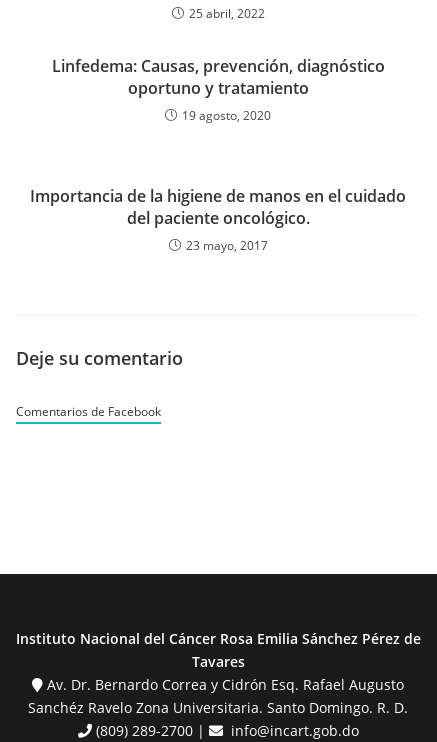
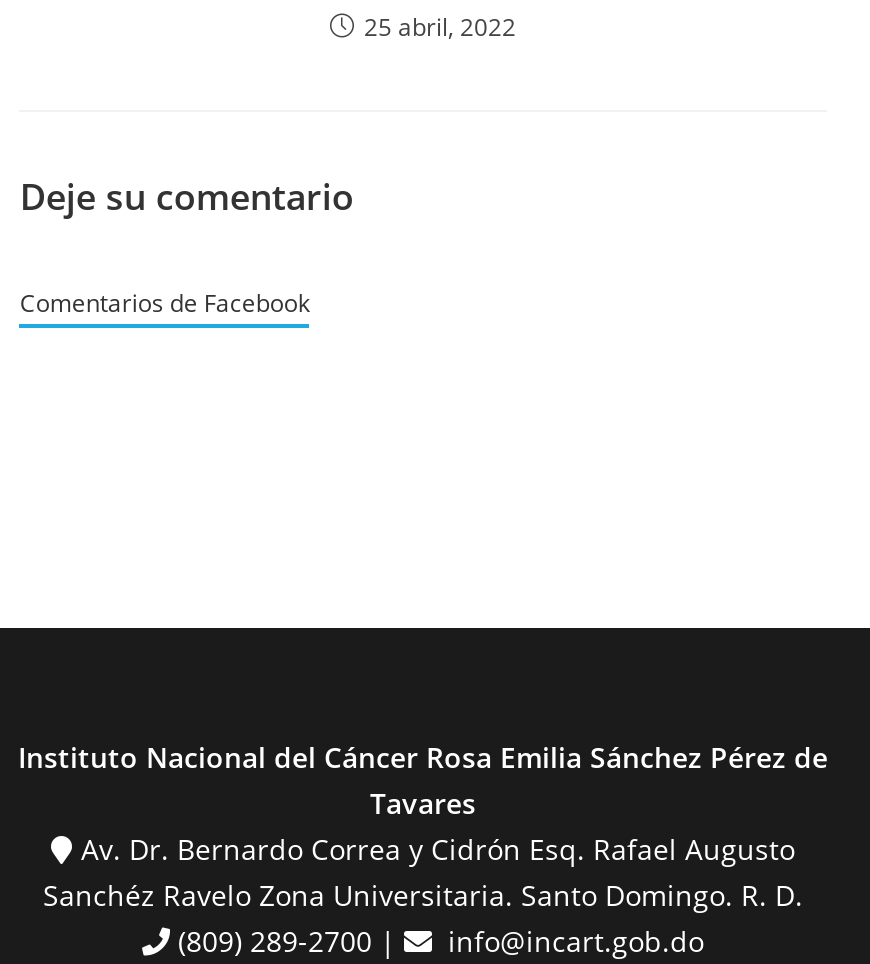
- Linfedema: Causas, prevención, diagnóstico
- oportuno y tratamiento
- 19 agosto, 2020

- Importancia de la higiene de manos en el cuidado
- del paciente oncológico.
- 23 mayo, 2017
